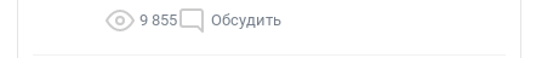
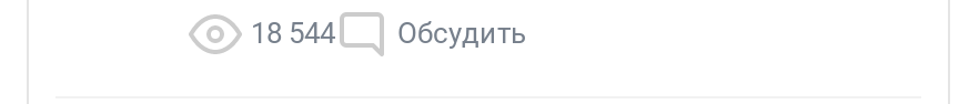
- 9 855 Обсудить
+ 18 544 Обсудить
